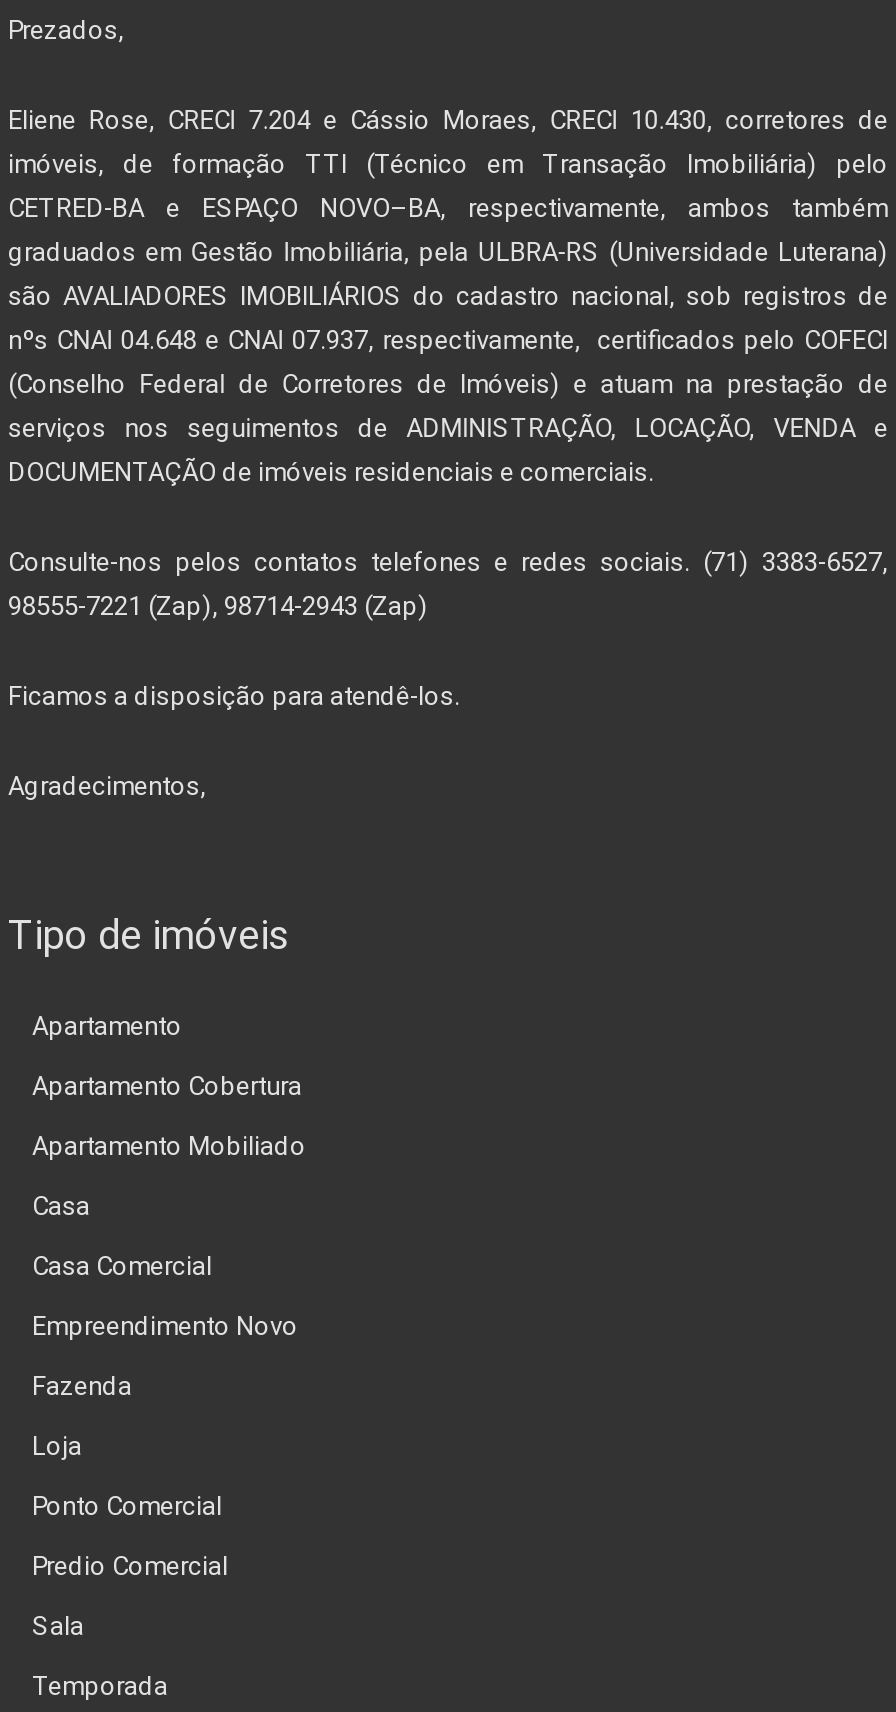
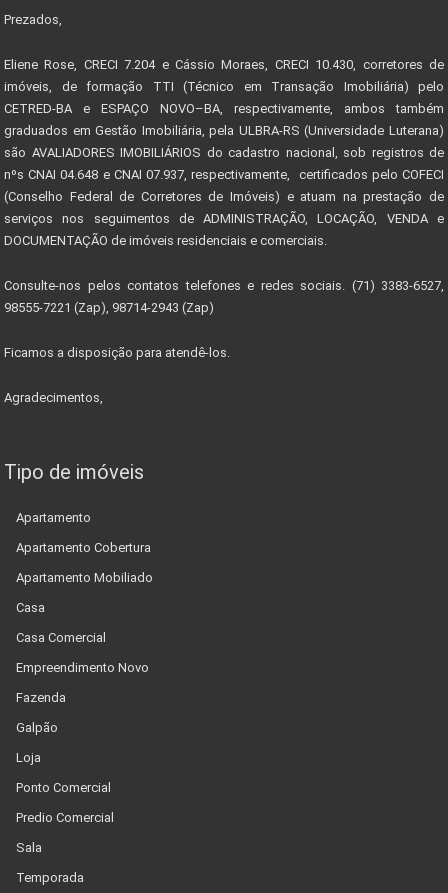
+ Galpão
